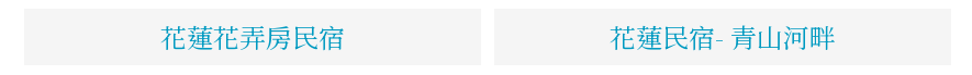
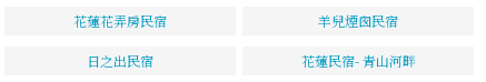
+ 羊兒煙囪民宿
+ 日之出民宿
